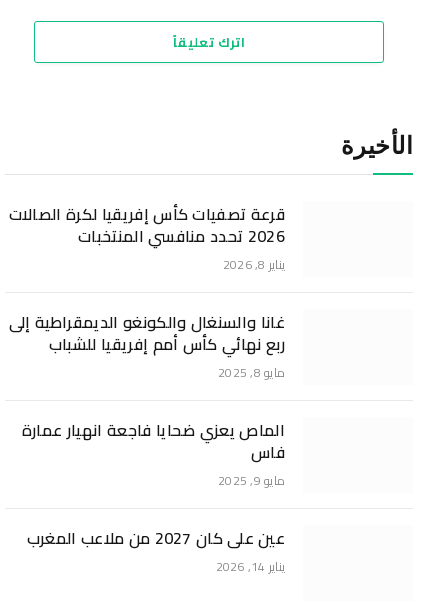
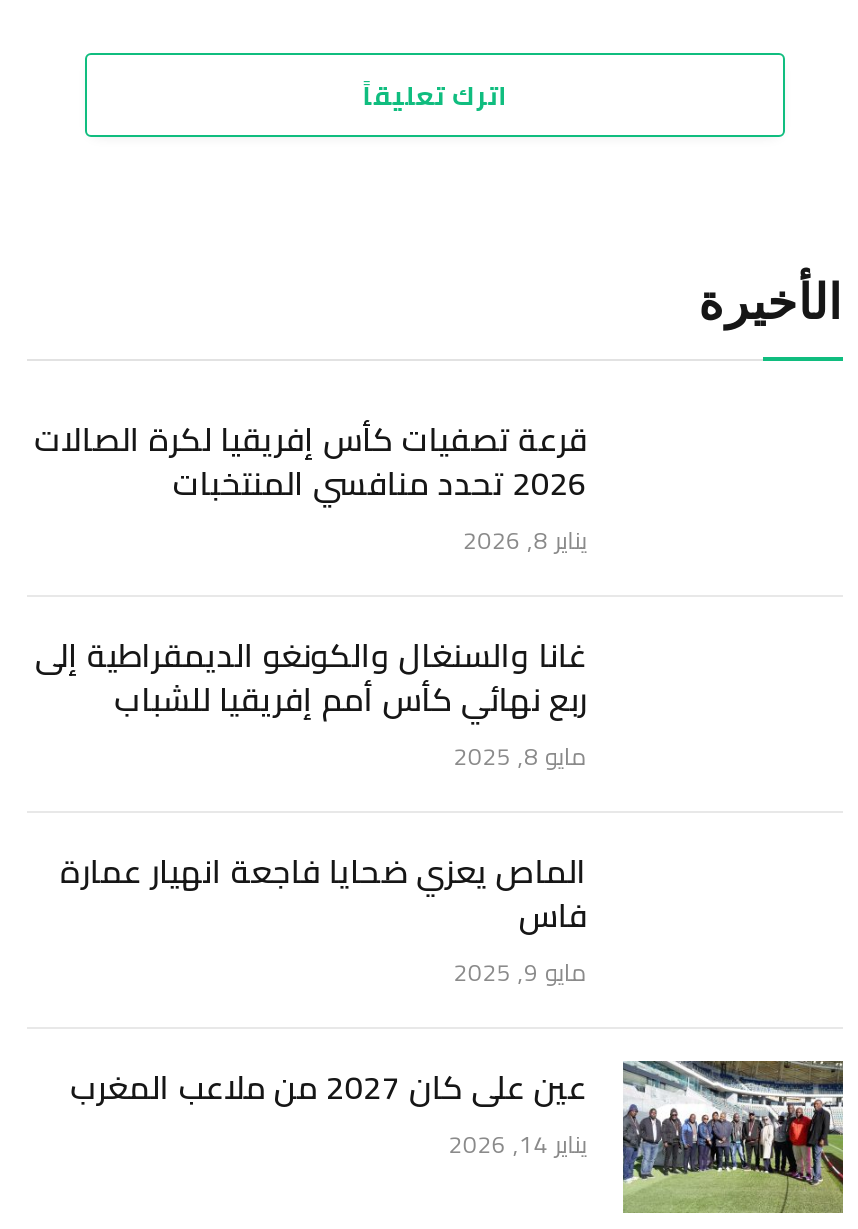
+ [image]
